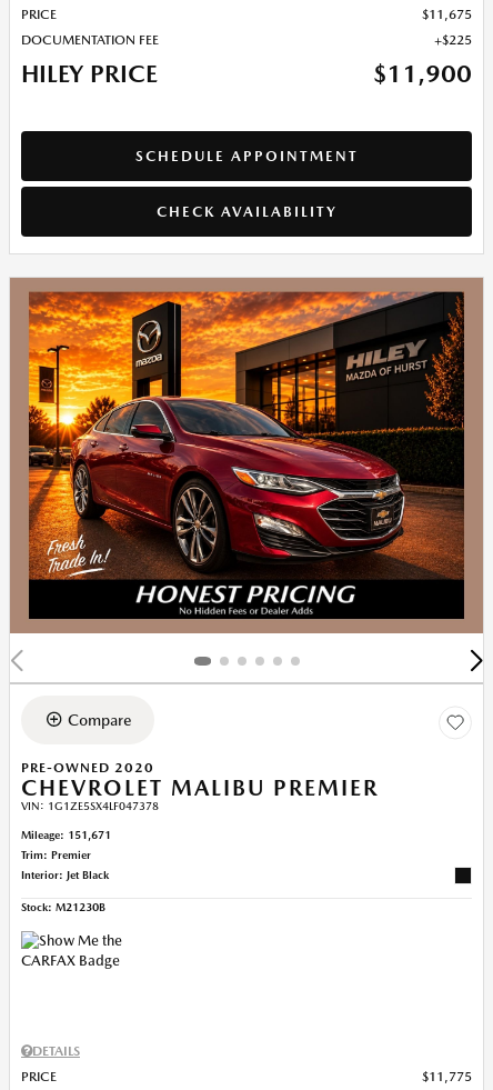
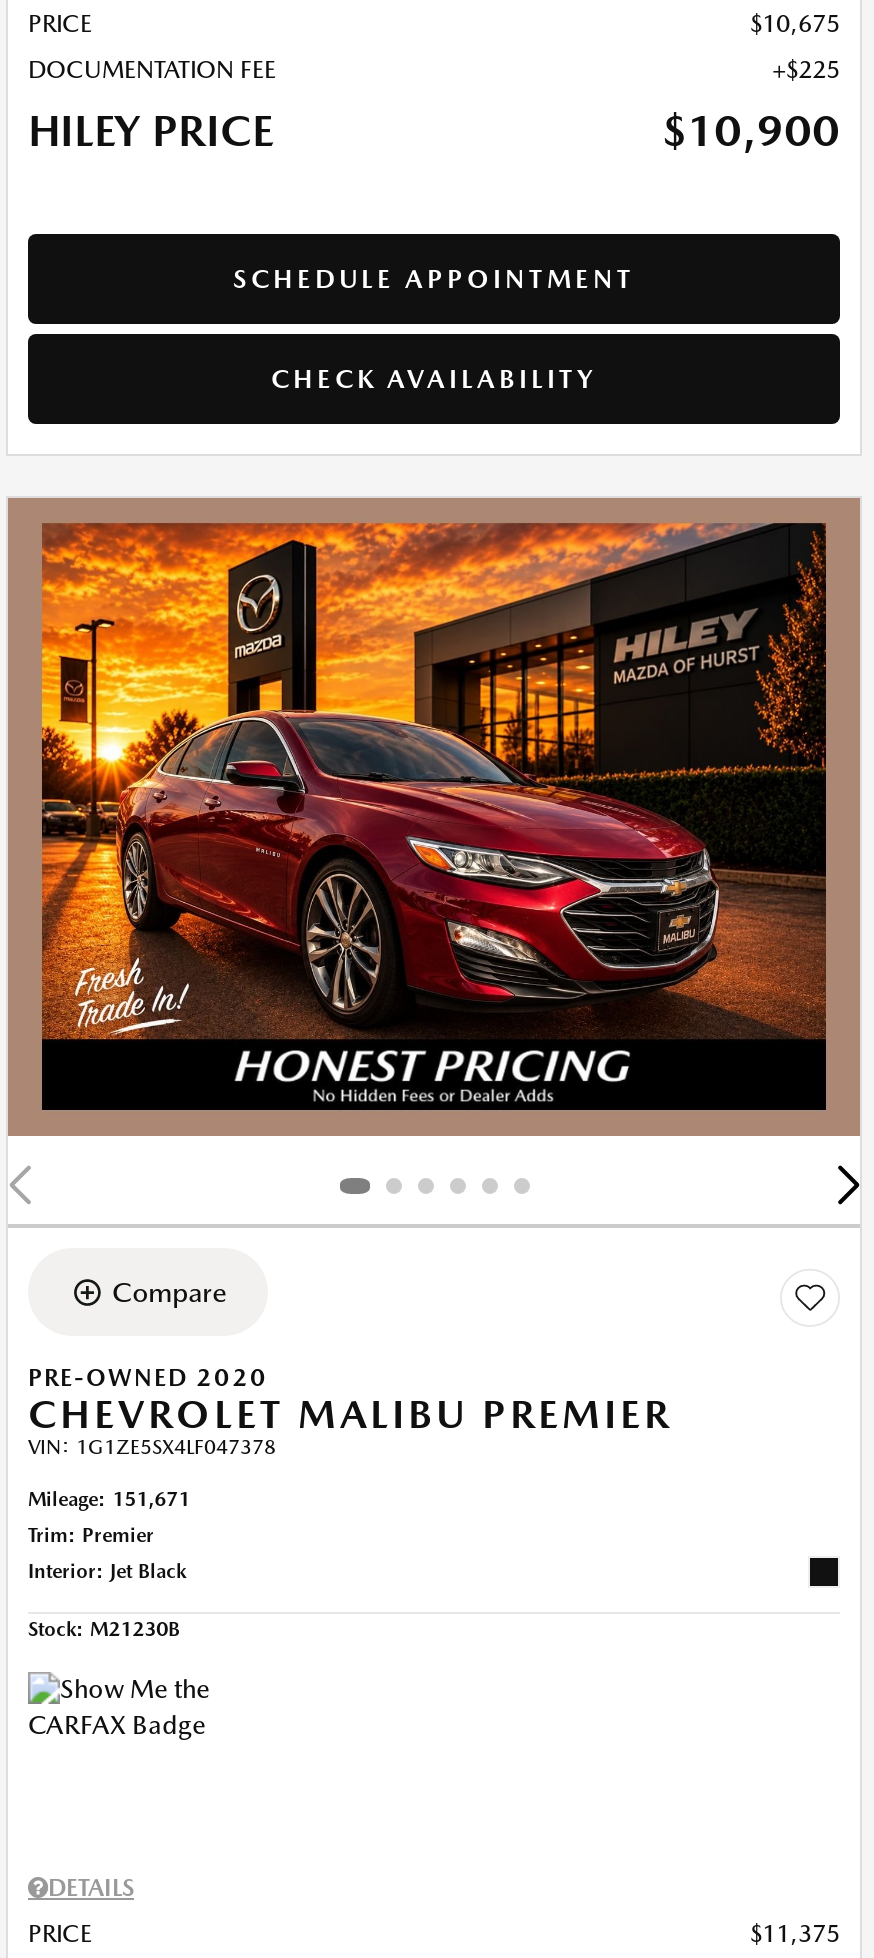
- $11,675
+ $10,675

- $11,900
+ $10,900

- $11,775
+ $11,375
